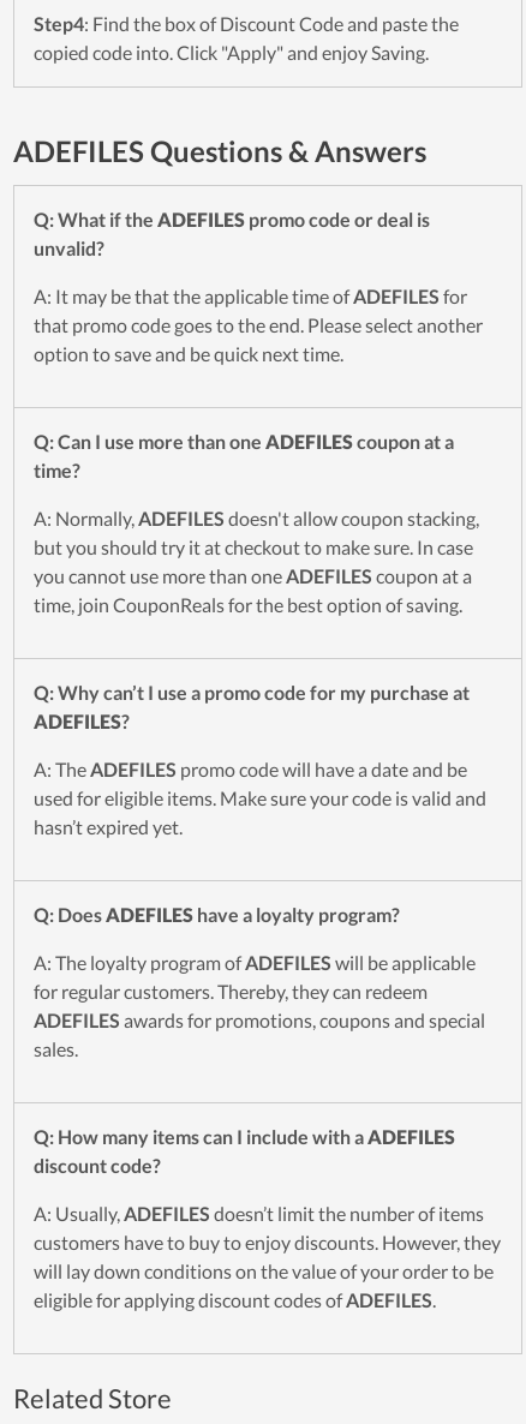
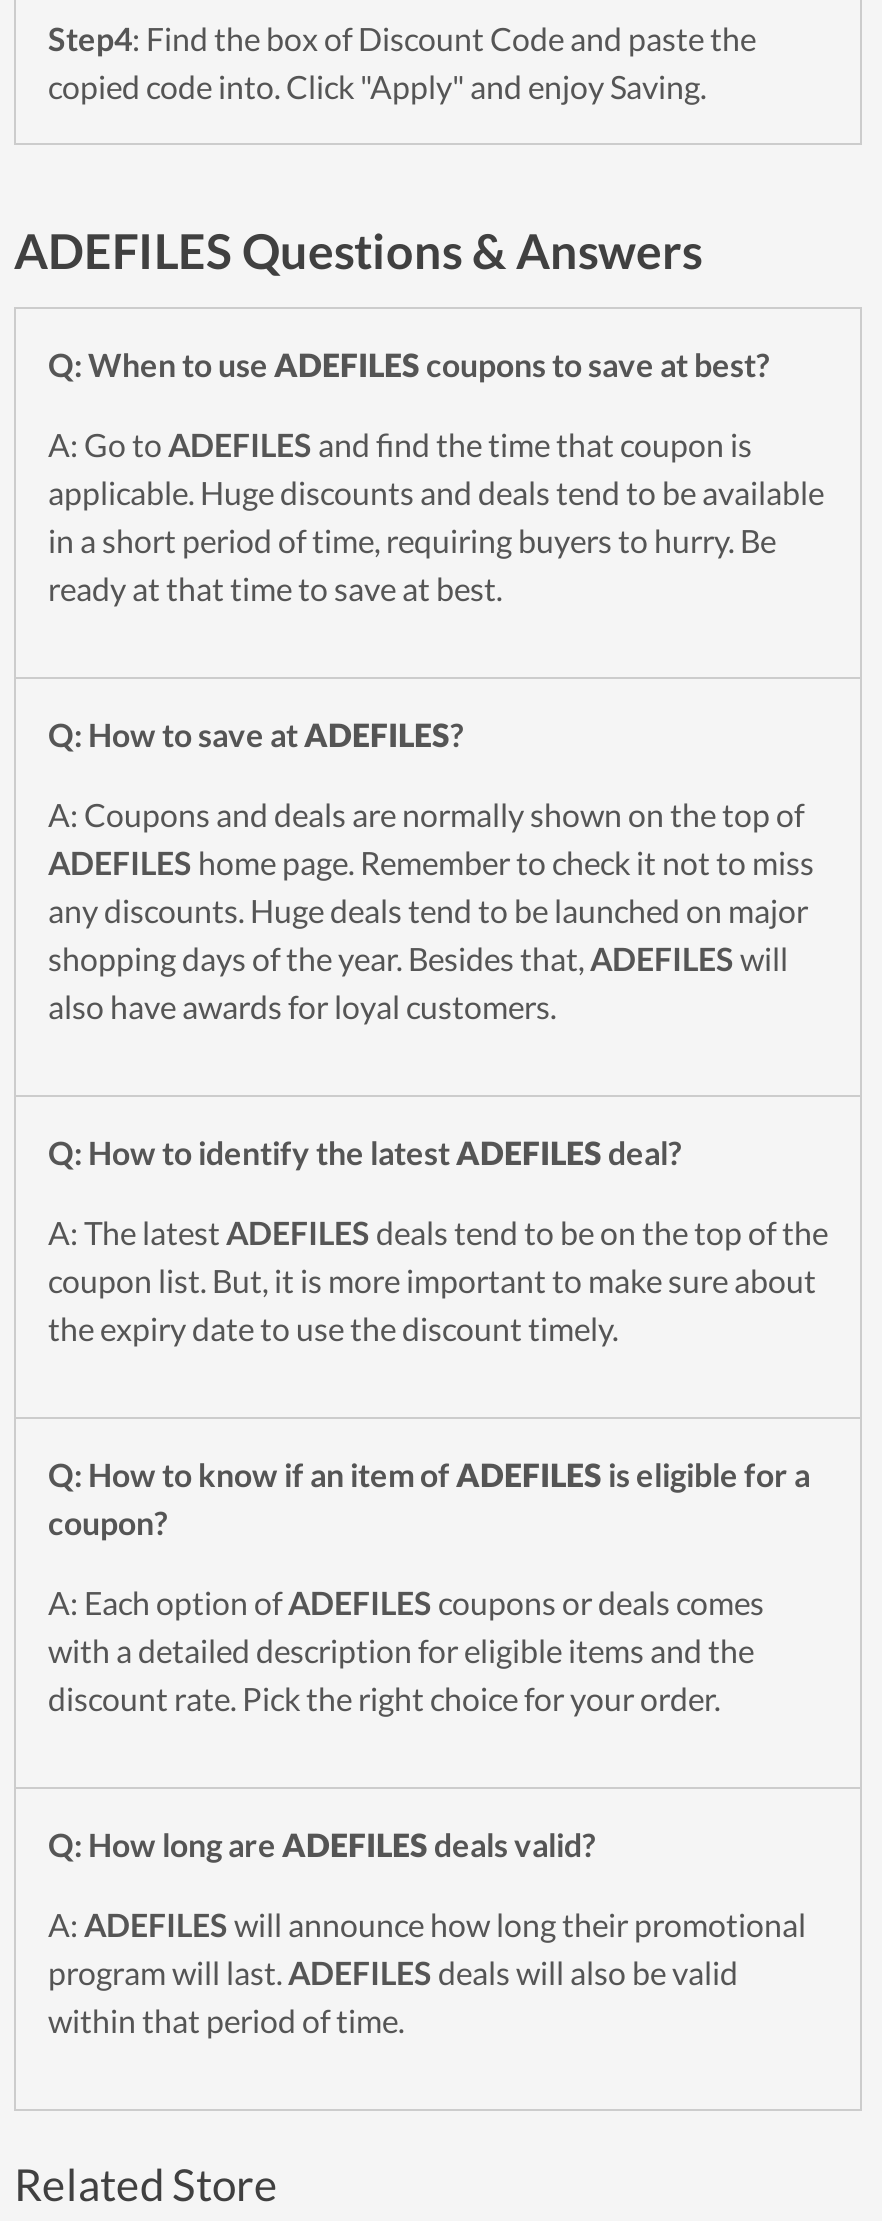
- Q: What if the ADEFILES promo code or deal is
- unvalid?
+ Q: When to use ADEFILES coupons to save at best?

- A: It may be that the applicable time ofADEFILES for
- that promo code goes to the end. Please select another
- option to save and be quick next time.
+ A: Go to ADEFILES and find the time that coupon is
+ applicable. Huge discounts and deals tend to be available
+ in a short period of time, requiring buyers to hurry. Be
+ ready at that time to save at best.

- Q: Can I use more than one ADEFILES coupon at a
- time?
+ Q: How to save atADEFILES?

- A: Normally,ADEFILES doesn't allow coupon stacking,
- but you should try it at checkout to make sure. In case
- you cannot use more than oneADEFILES coupon at a
- time, join CouponReals for the best option of saving.
+ A: Coupons and deals are normally shown on the top of
+ ADEFILES home page. Remember to check it not to miss
+ any discounts. Huge deals tend to be launched on major
+ shopping days of the year. Besides that, ADEFILES will
+ also have awards for loyal customers.

- Q: Why can’t I use a promo code for my purchase at
- ADEFILES?
+ Q: How to identify the latestADEFILES deal?

- A: The ADEFILES promo code will have a date and be
- used for eligible items. Make sure your code is valid and
- hasn’t expired yet.
+ A: The latest ADEFILES deals tend to be on the top of the
+ coupon list. But, it is more important to make sure about
+ the expiry date to use the discount timely.

- Q: DoesADEFILES have a loyalty program?
+ Q: How to know if an item of ADEFILES is eligible for a
+ coupon?

- A: The loyalty program ofADEFILES will be applicable
- for regular customers. Thereby, they can redeem
- ADEFILES awards for promotions, coupons and special
- sales.
+ A: Each option ofADEFILES coupons or deals comes
+ with a detailed description for eligible items and the
+ discount rate. Pick the right choice for your order.

- Q: How many items can I include with aADEFILES
- discount code?
+ Q: How long are ADEFILES deals valid?

- A: Usually,ADEFILES doesn’t limit the number of items
- customers have to buy to enjoy discounts. However, they
- will lay down conditions on the value of your order to be
- eligible for applying discount codes ofADEFILES.
+ A: ADEFILES will announce how long their promotional
+ program will last. ADEFILES deals will also be valid
+ within that period of time.
